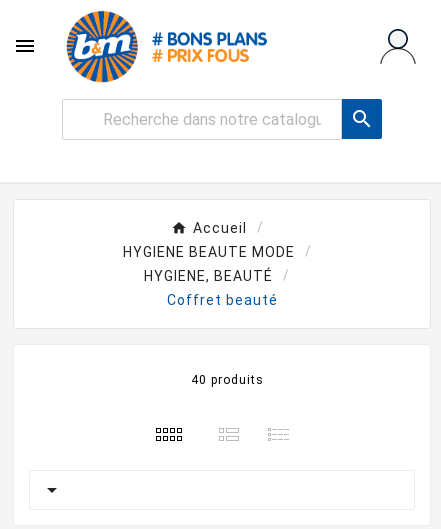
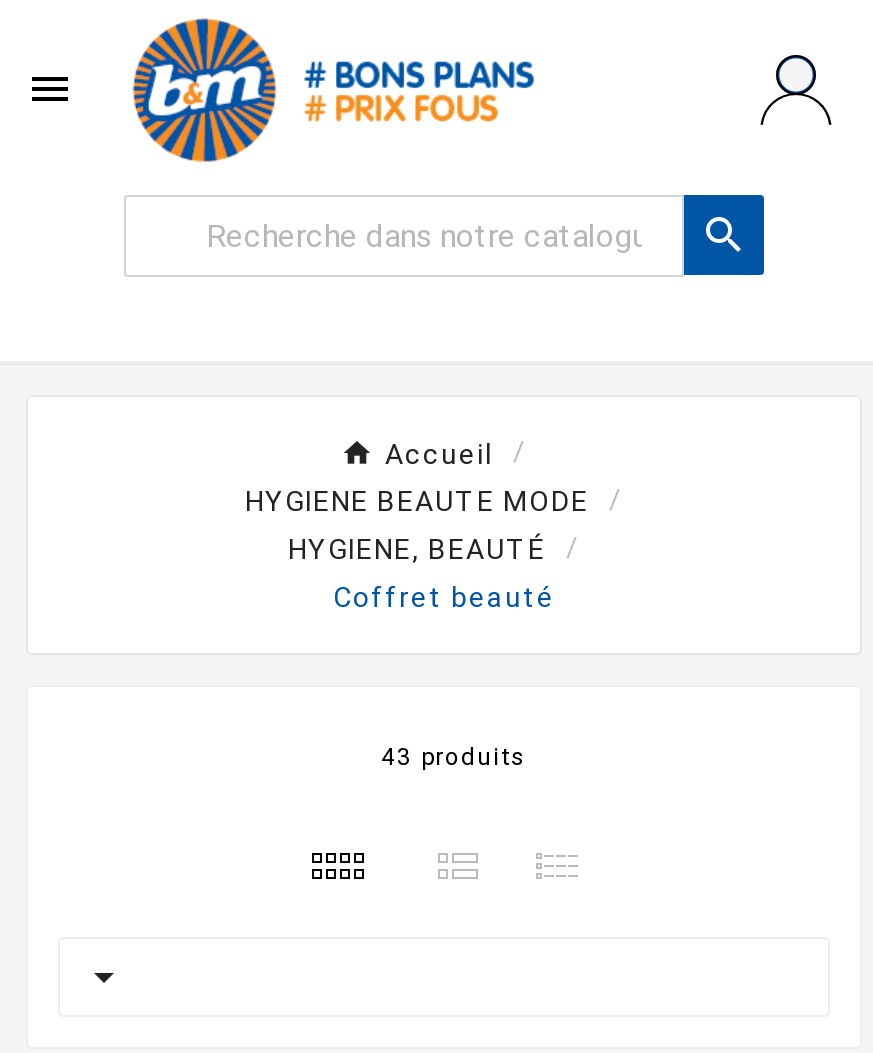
- 40 produits
+ 43 produits
